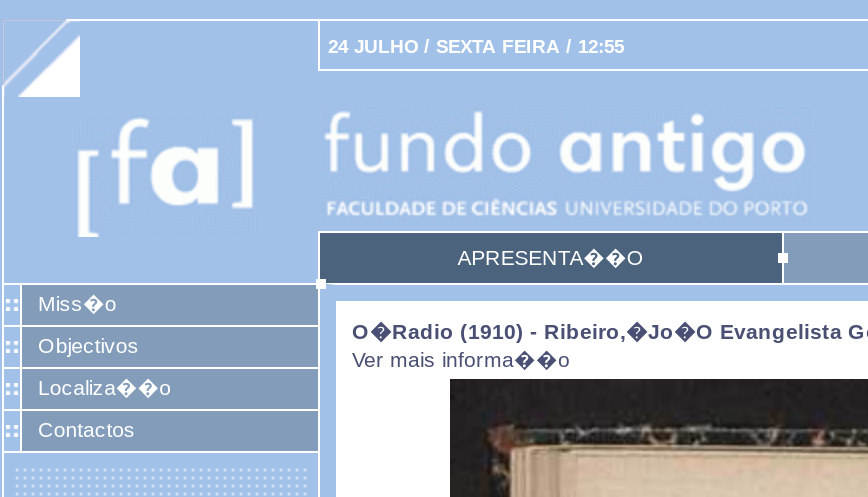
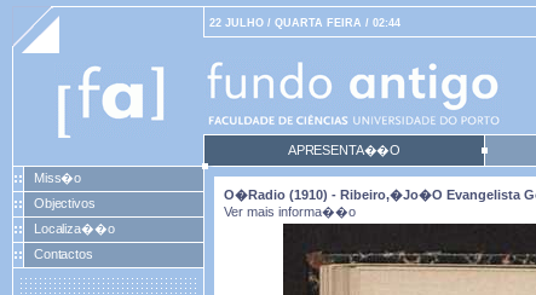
- 24 JULHO / SEXTA FEIRA / 12:55
+ 22 JULHO / QUARTA FEIRA / 02:44
